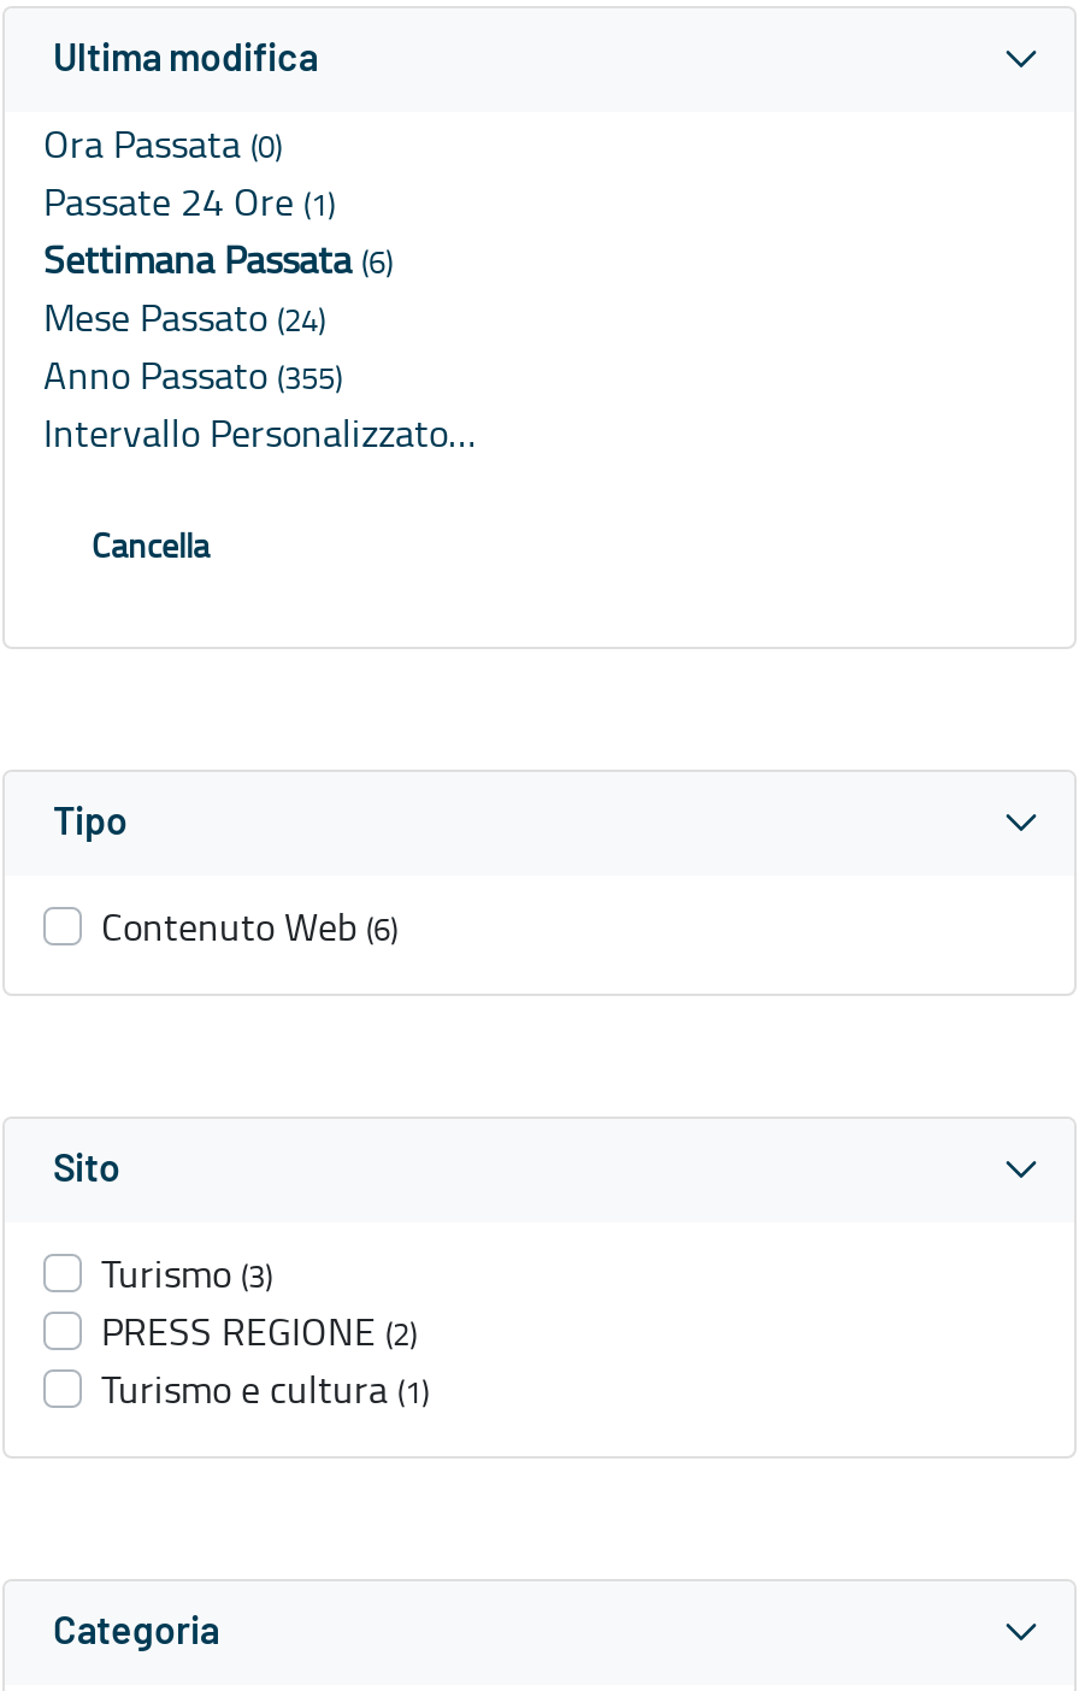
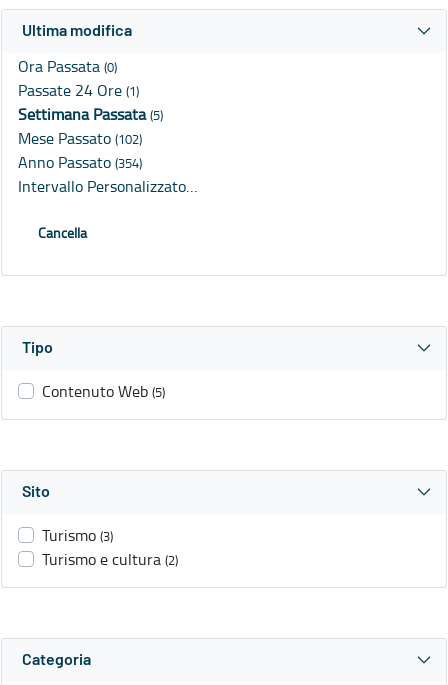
- Settimana Passata (6)
+ Settimana Passata (5)

- Mese Passato (24)
+ Mese Passato (102)

- Anno Passato (355)
+ Anno Passato (354)

- Contenuto Web (6)
+ Contenuto Web (5)

- PRESS REGIONE (2)
- Turismo e cultura (1)
+ Turismo e cultura (2)
